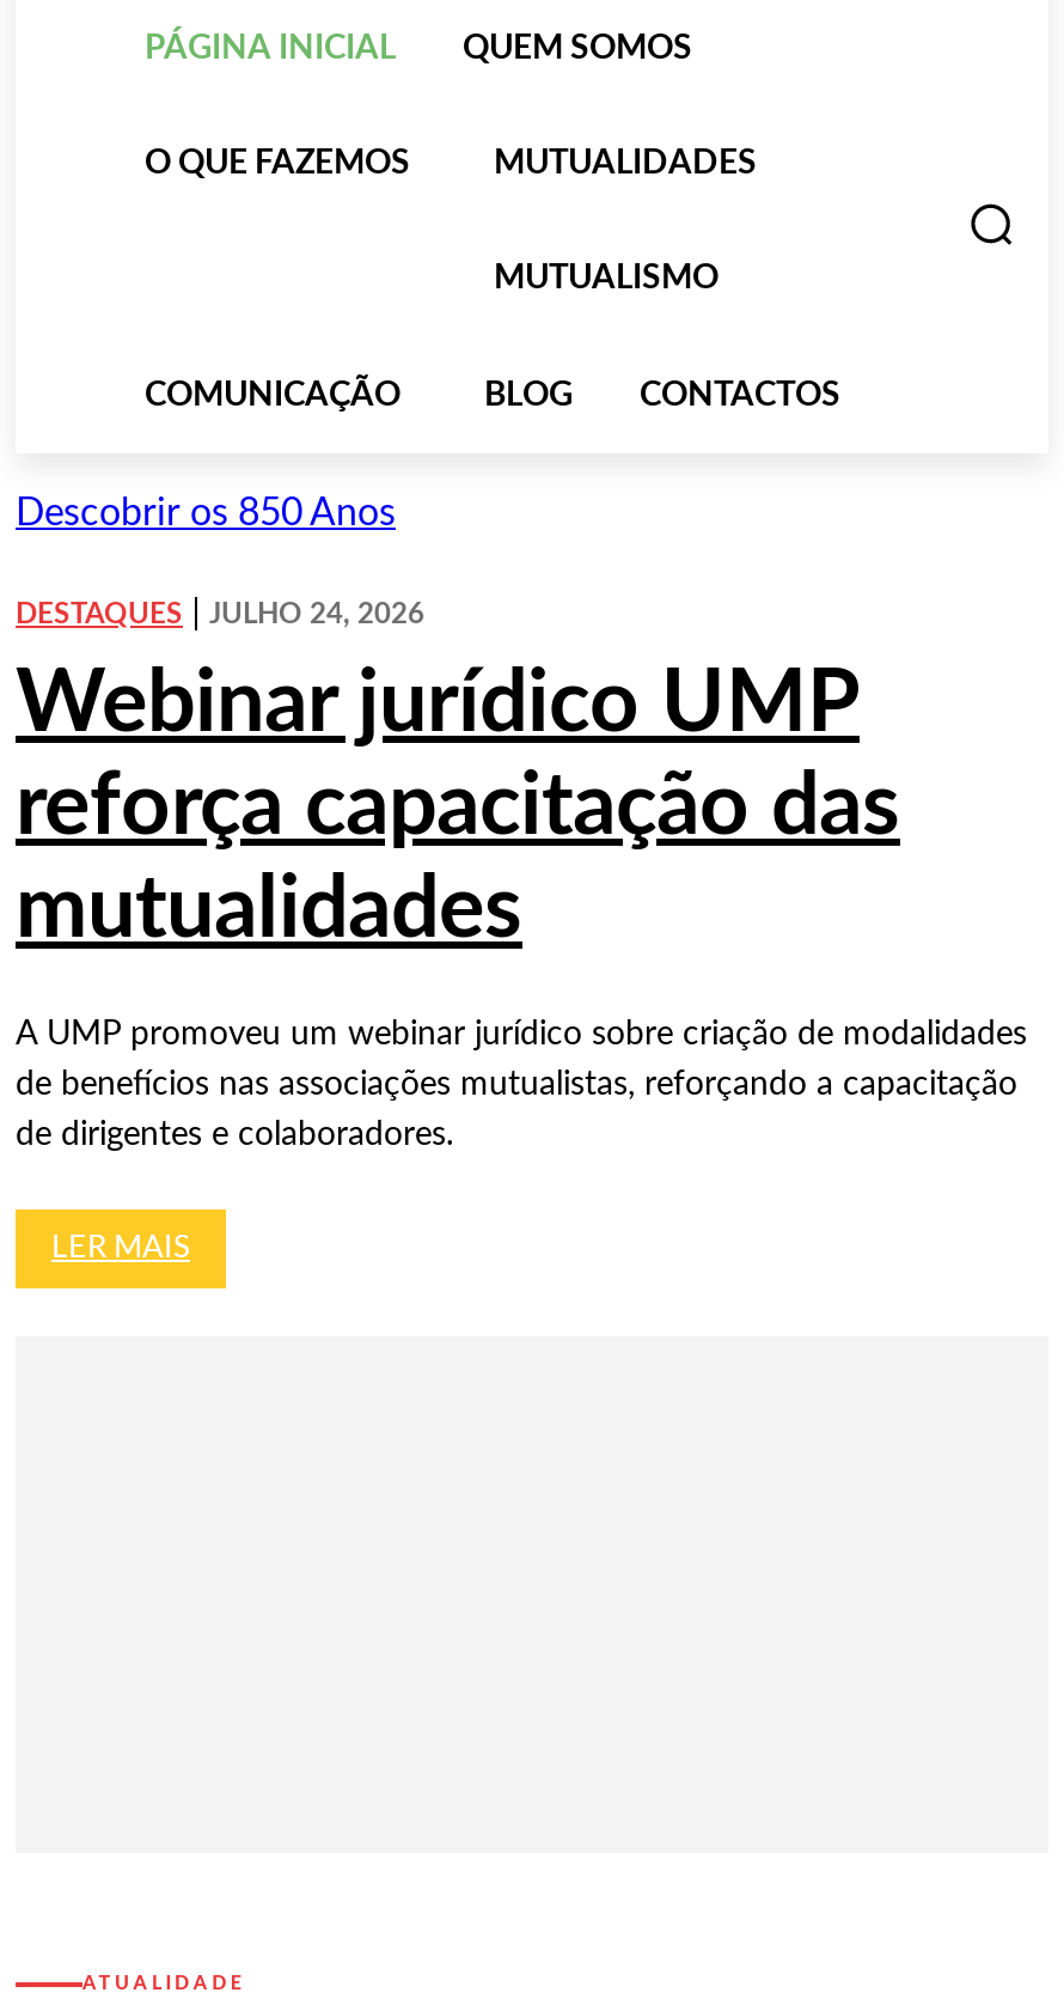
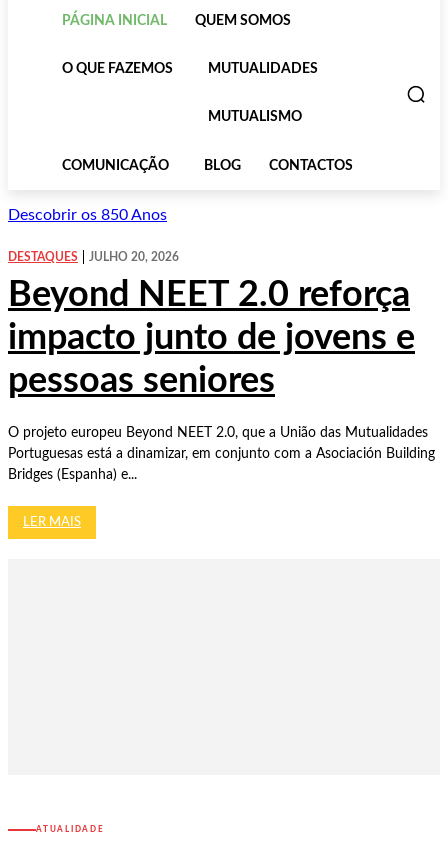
- JULHO 24, 2026
- Webinar jurídico UMP
- reforça capacitação das
- mutualidades
+ JULHO 20, 2026
+ Beyond NEET 2.0 reforça
+ impacto junto de jovens e
+ pessoas seniores

- A UMP promoveu um webinar jurídico sobre criação de modalidades
+ O projeto europeu Beyond NEET 2.0, que a União das Mutualidades

- de benefícios nas associações mutualistas, reforçando a capacitação
+ Portuguesas está a dinamizar, em conjunto com a Asociación Building

- de dirigentes e colaboradores.
+ Bridges (Espanha) e...
